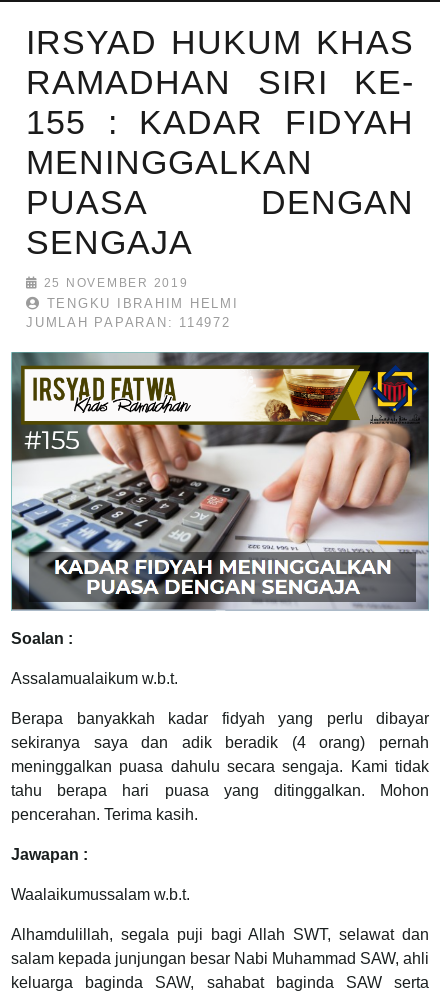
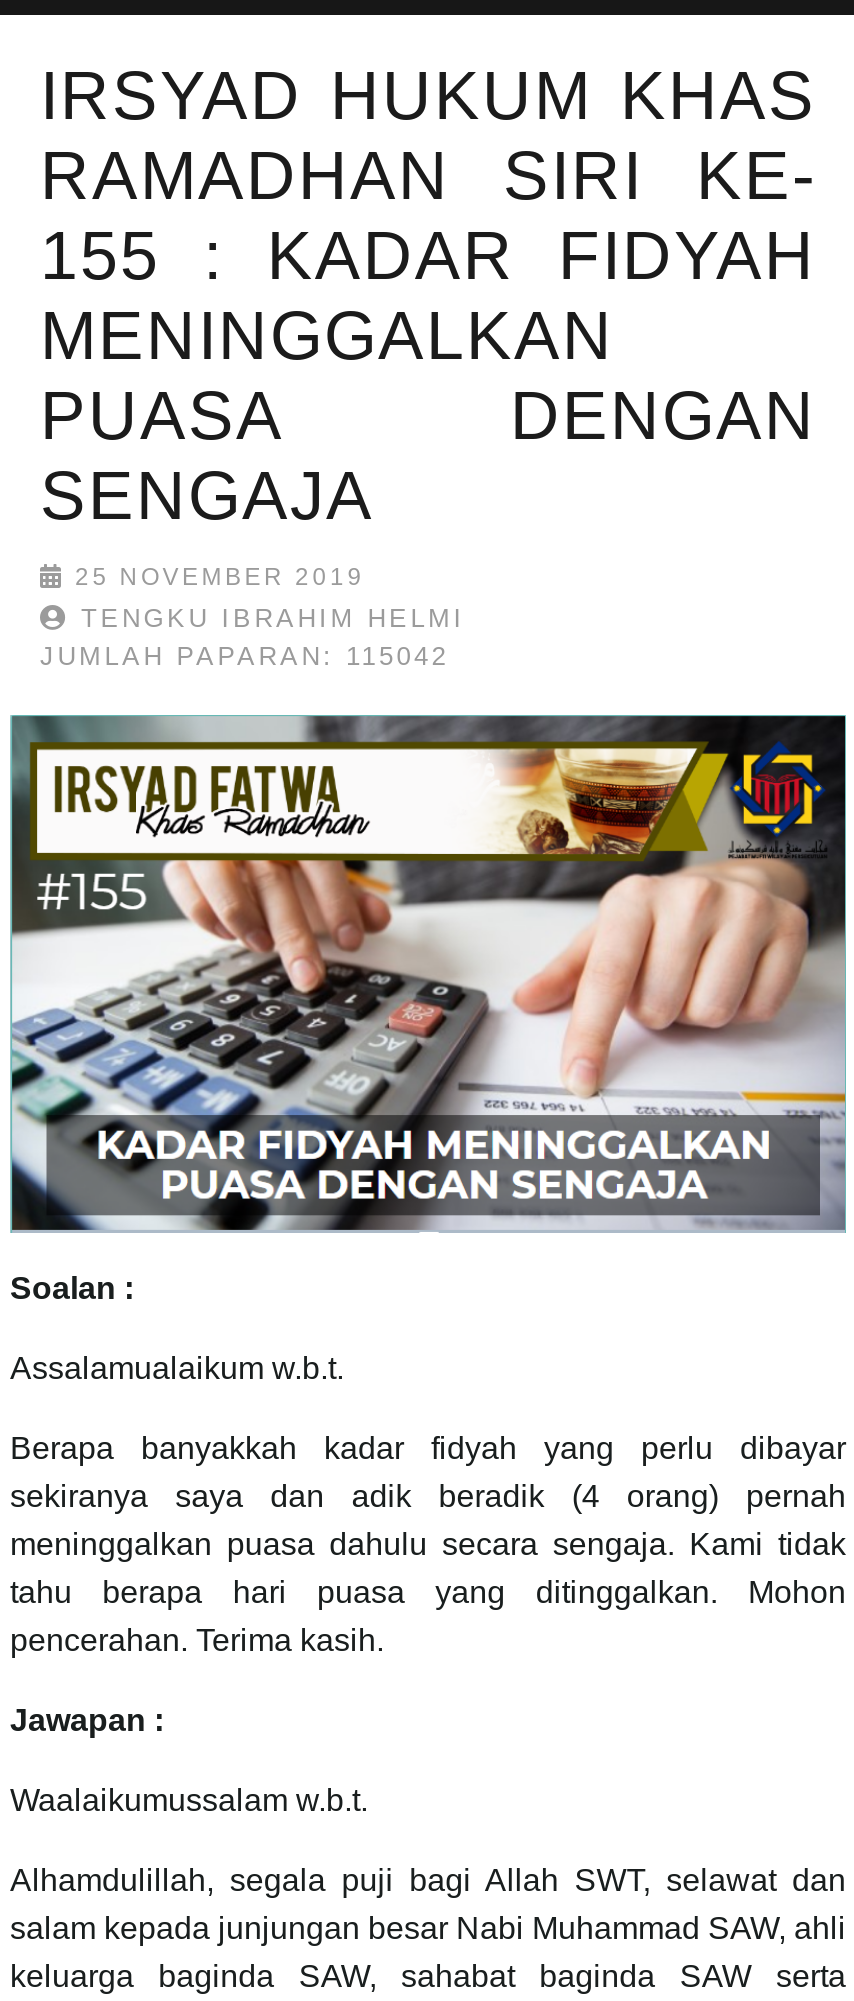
- JUMLAH PAPARAN: 114972
+ JUMLAH PAPARAN: 115042
